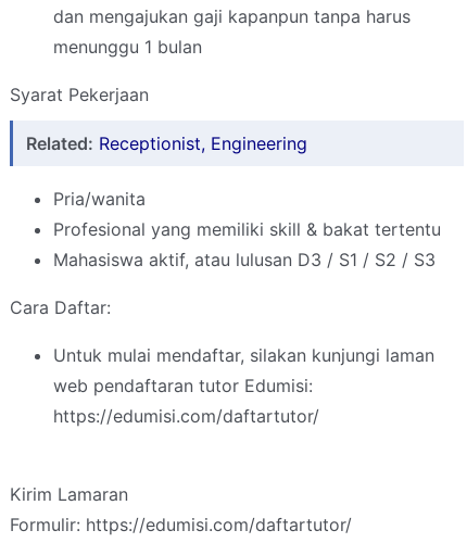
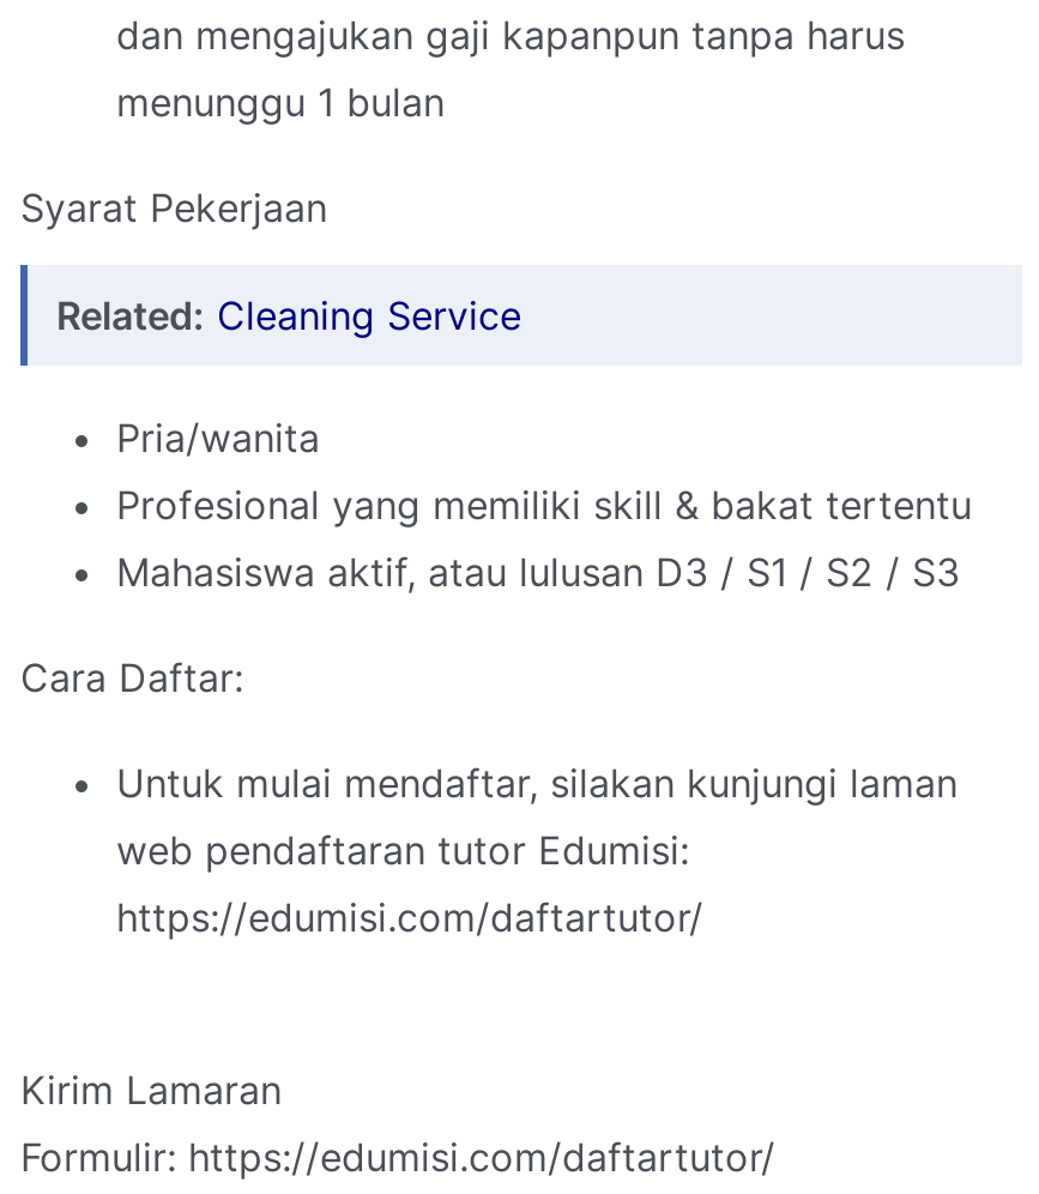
- Related: Receptionist, Engineering
+ Related: Cleaning Service
